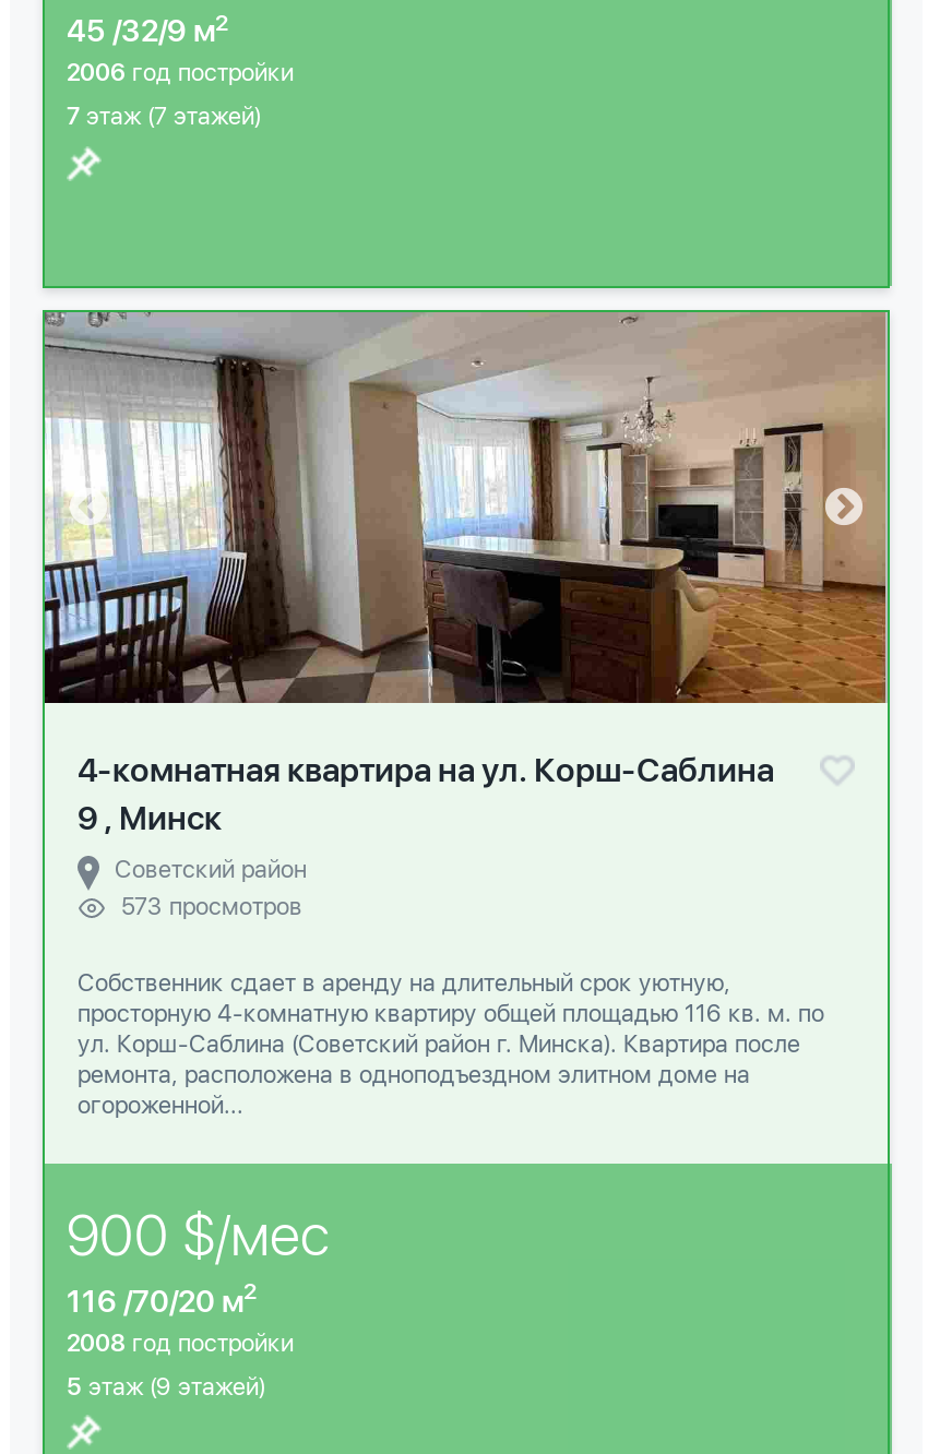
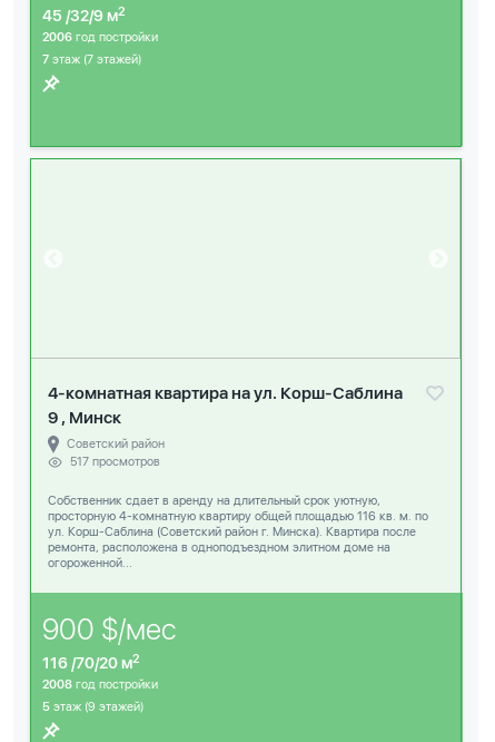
- [image]

- 573 просмотров
+ 517 просмотров
